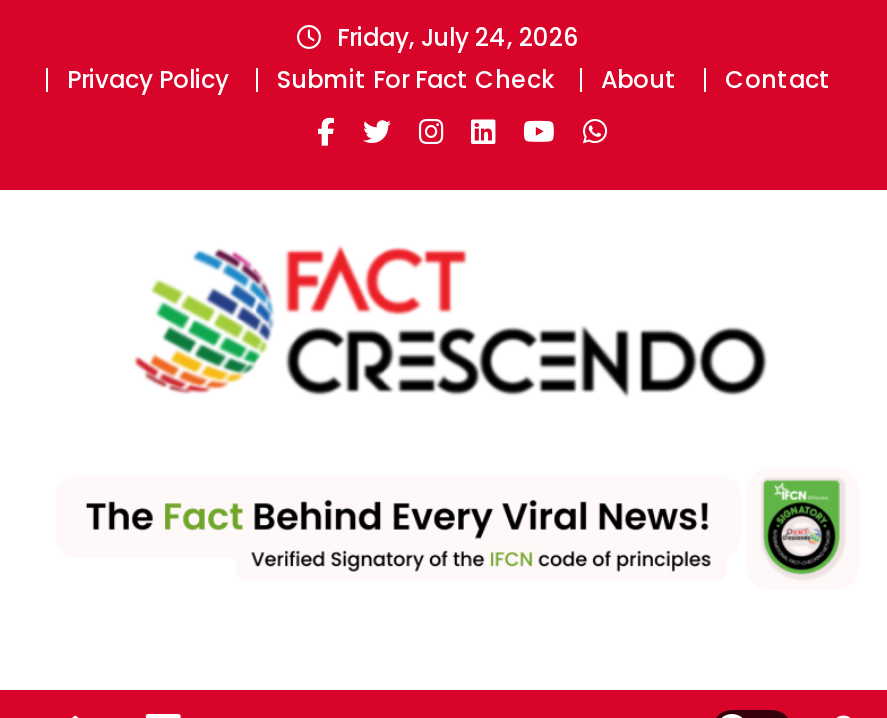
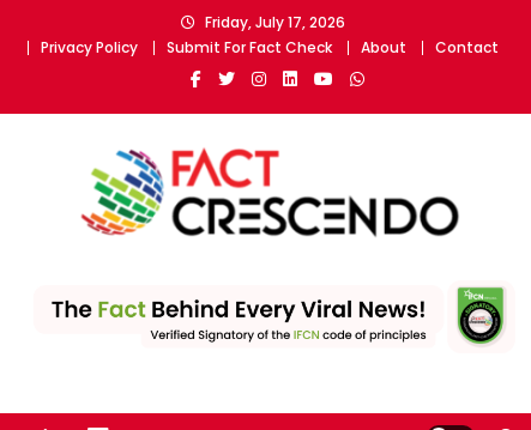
- Friday, July 24, 2026
+ Friday, July 17, 2026
